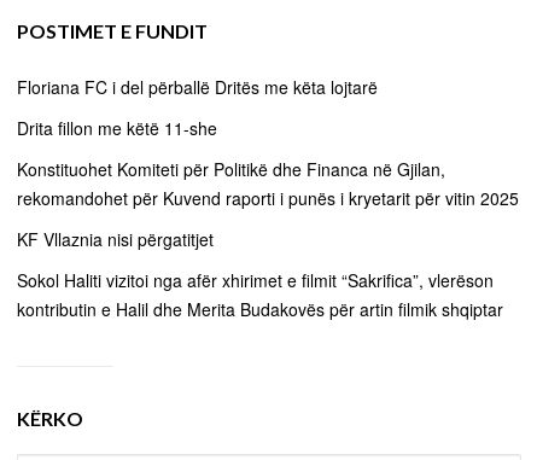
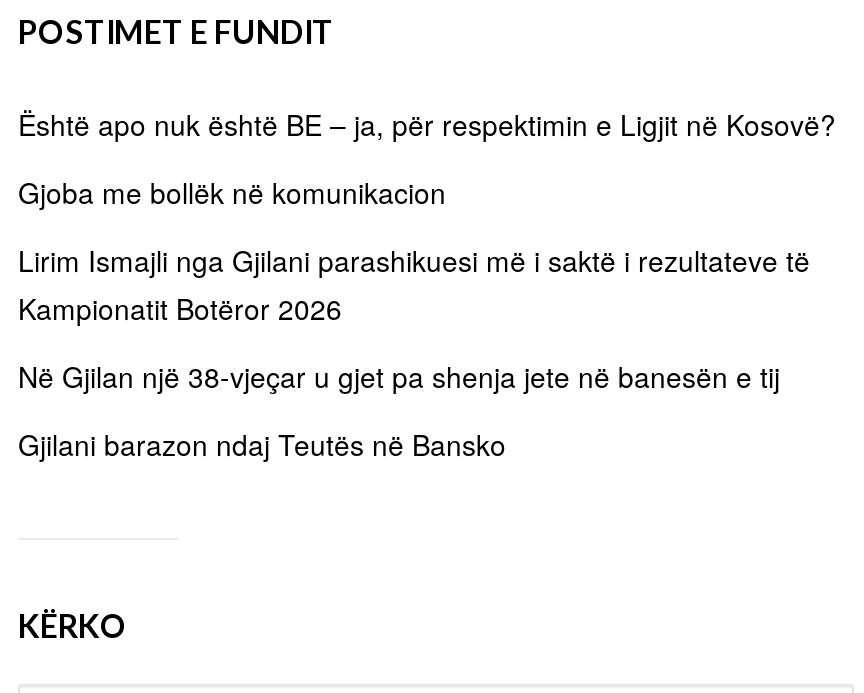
- Floriana FC i del përballë Dritës me këta lojtarë
+ Është apo nuk është BE – ja, për respektimin e Ligjit në Kosovë?

- Drita fillon me këtë 11-she
+ Gjoba me bollëk në komunikacion

- Konstituohet Komiteti për Politikë dhe Financa në Gjilan,
- rekomandohet për Kuvend raporti i punës i kryetarit për vitin 2025
+ Lirim Ismajli nga Gjilani parashikuesi më i saktë i rezultateve të
+ Kampionatit Botëror 2026

- KF Vllaznia nisi përgatitjet
+ Në Gjilan një 38-vjeçar u gjet pa shenja jete në banesën e tij

- Sokol Haliti vizitoi nga afër xhirimet e filmit “Sakrifica”, vlerëson
- kontributin e Halil dhe Merita Budakovës për artin filmik shqiptar
+ Gjilani barazon ndaj Teutës në Bansko
